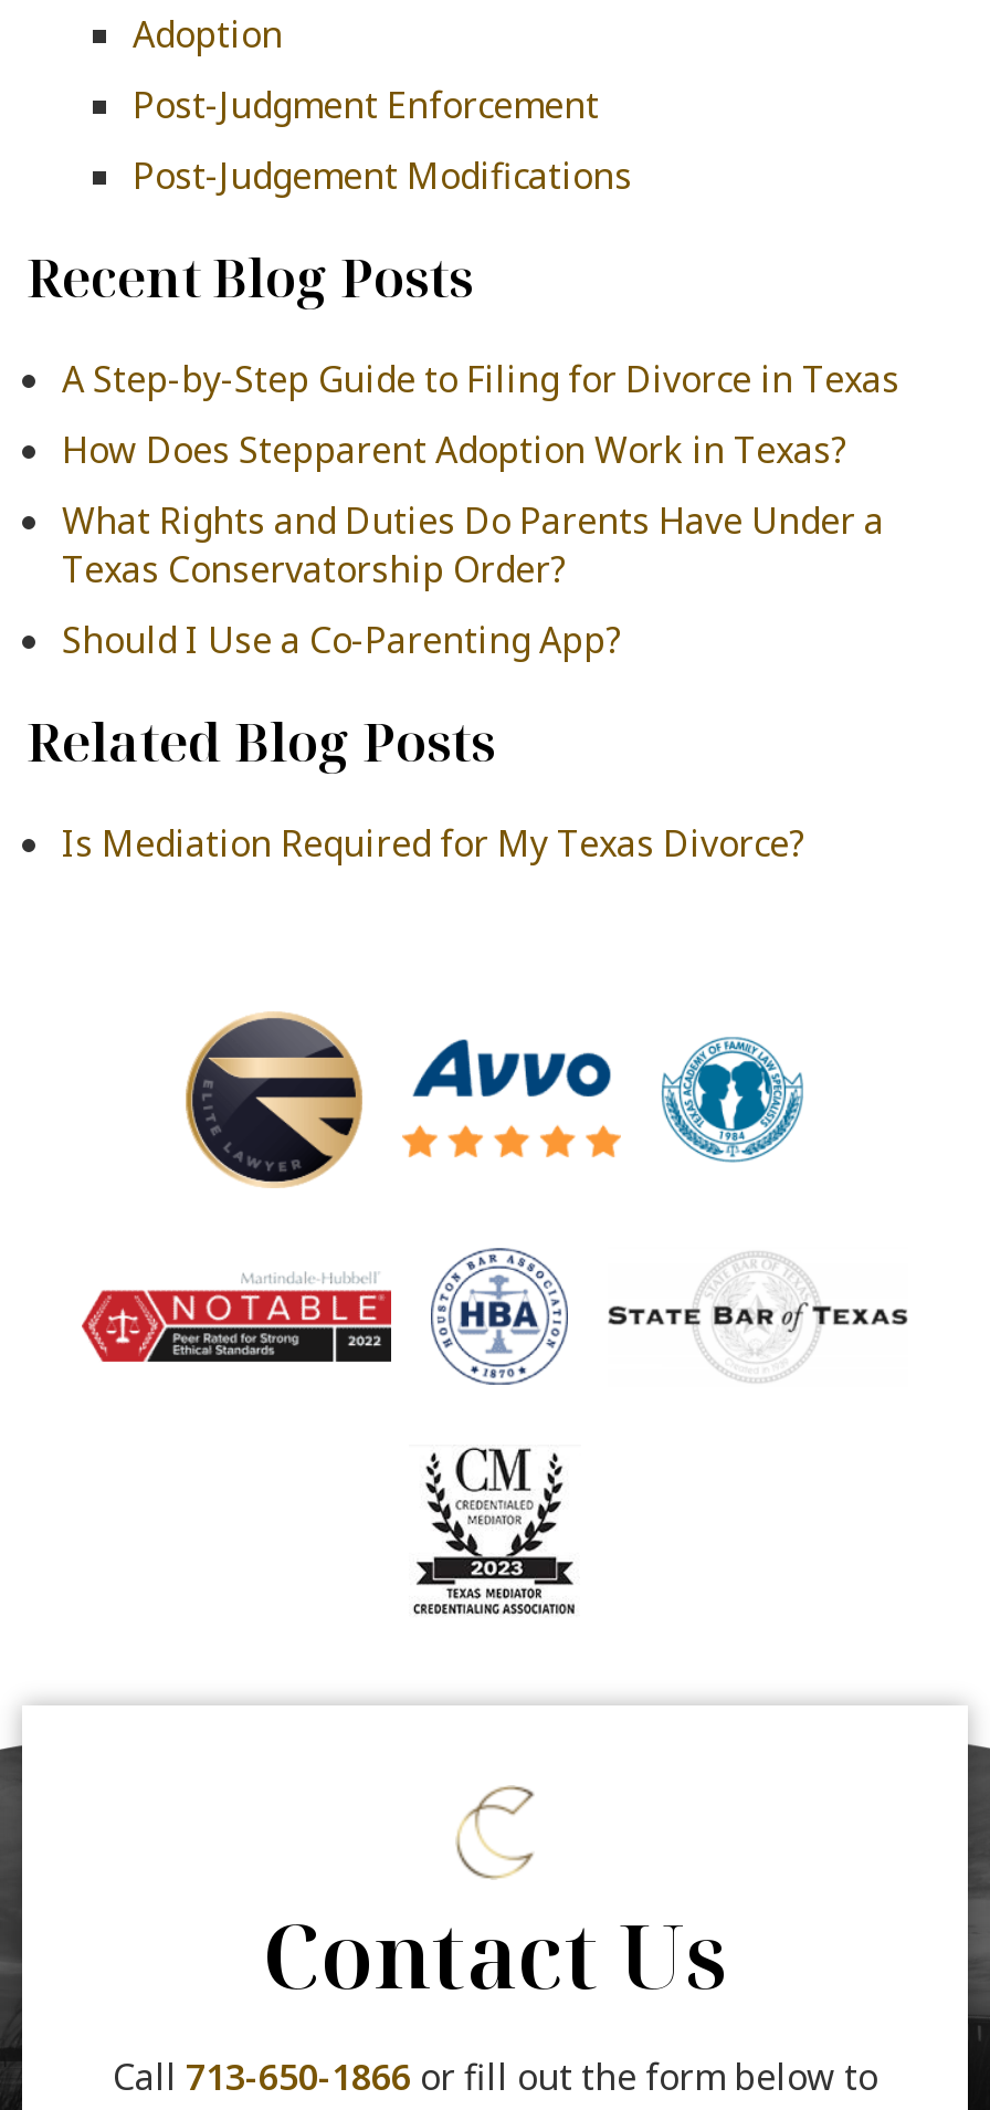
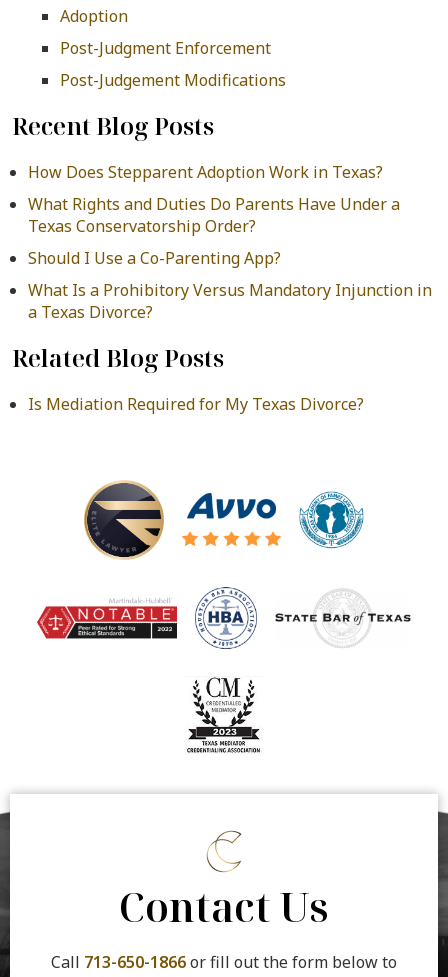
- A Step-by-Step Guide to Filing for Divorce in Texas

moved up: How Does Stepparent Adoption Work in Texas? | What Rights and Duties Do Parents Have Under a | Texas Conservatorship Order? | Should I Use a Co-Parenting App?

+ What Is a Prohibitory Versus Mandatory Injunction in
+ a Texas Divorce?
